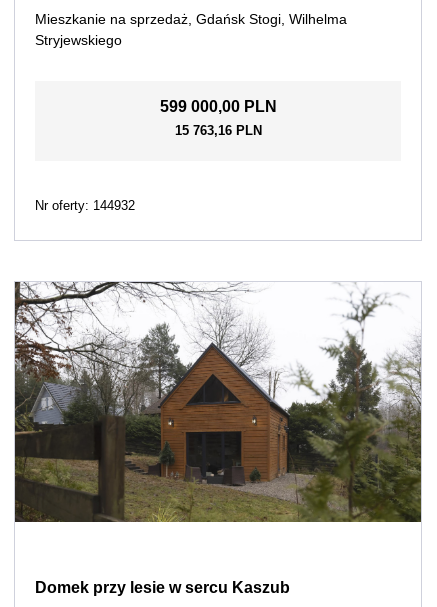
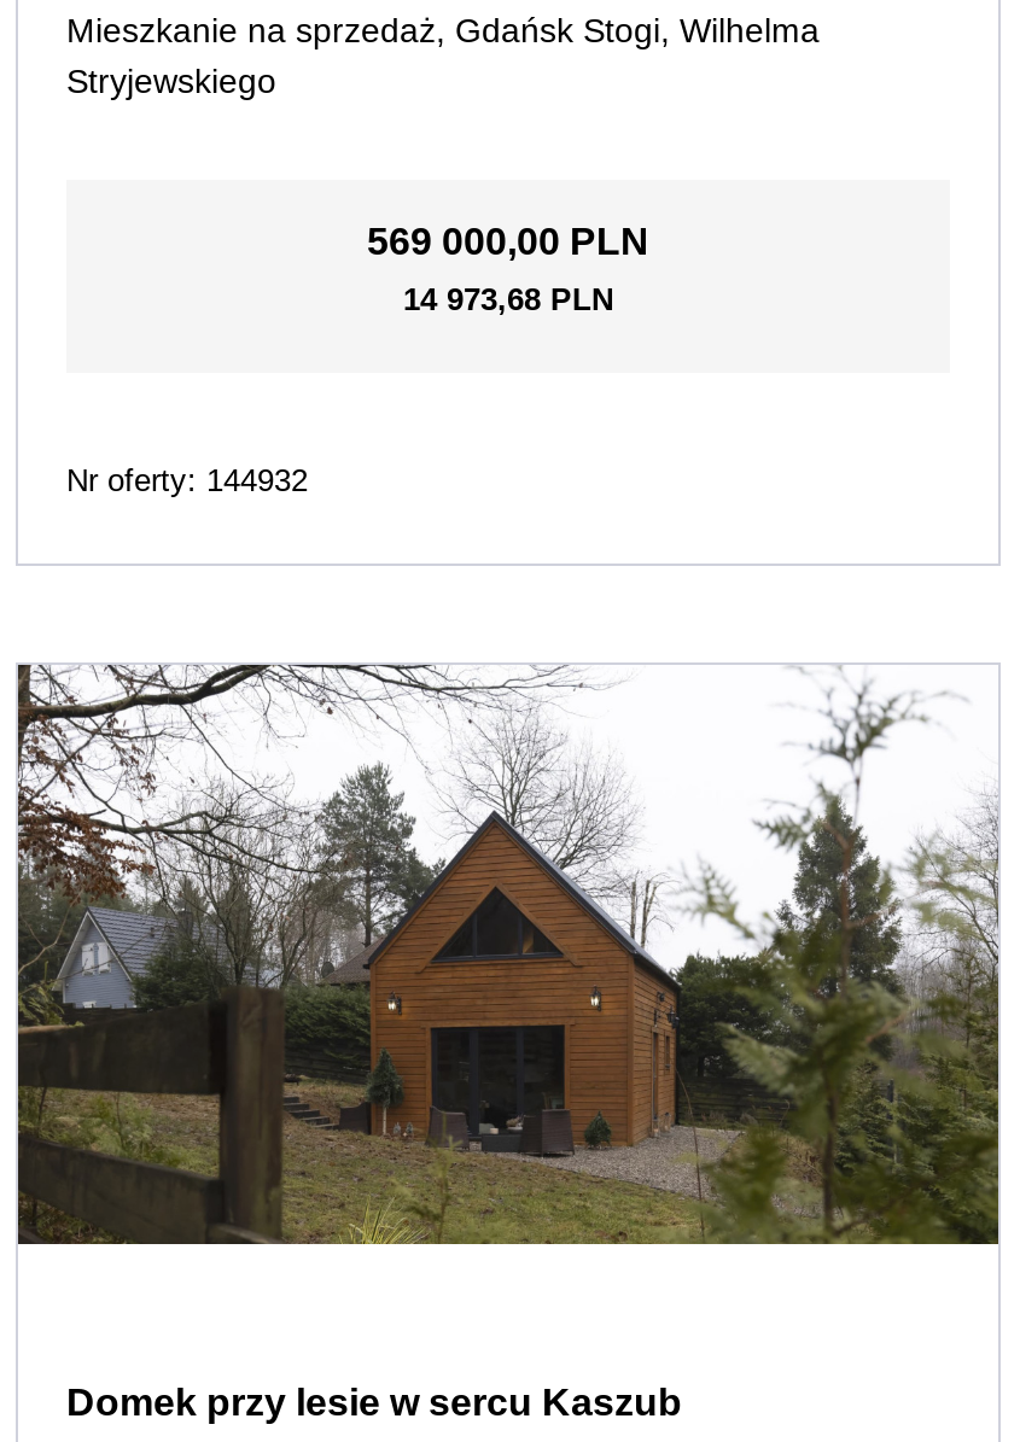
- 599 000,00 PLN
+ 569 000,00 PLN

- 15 763,16 PLN
+ 14 973,68 PLN
